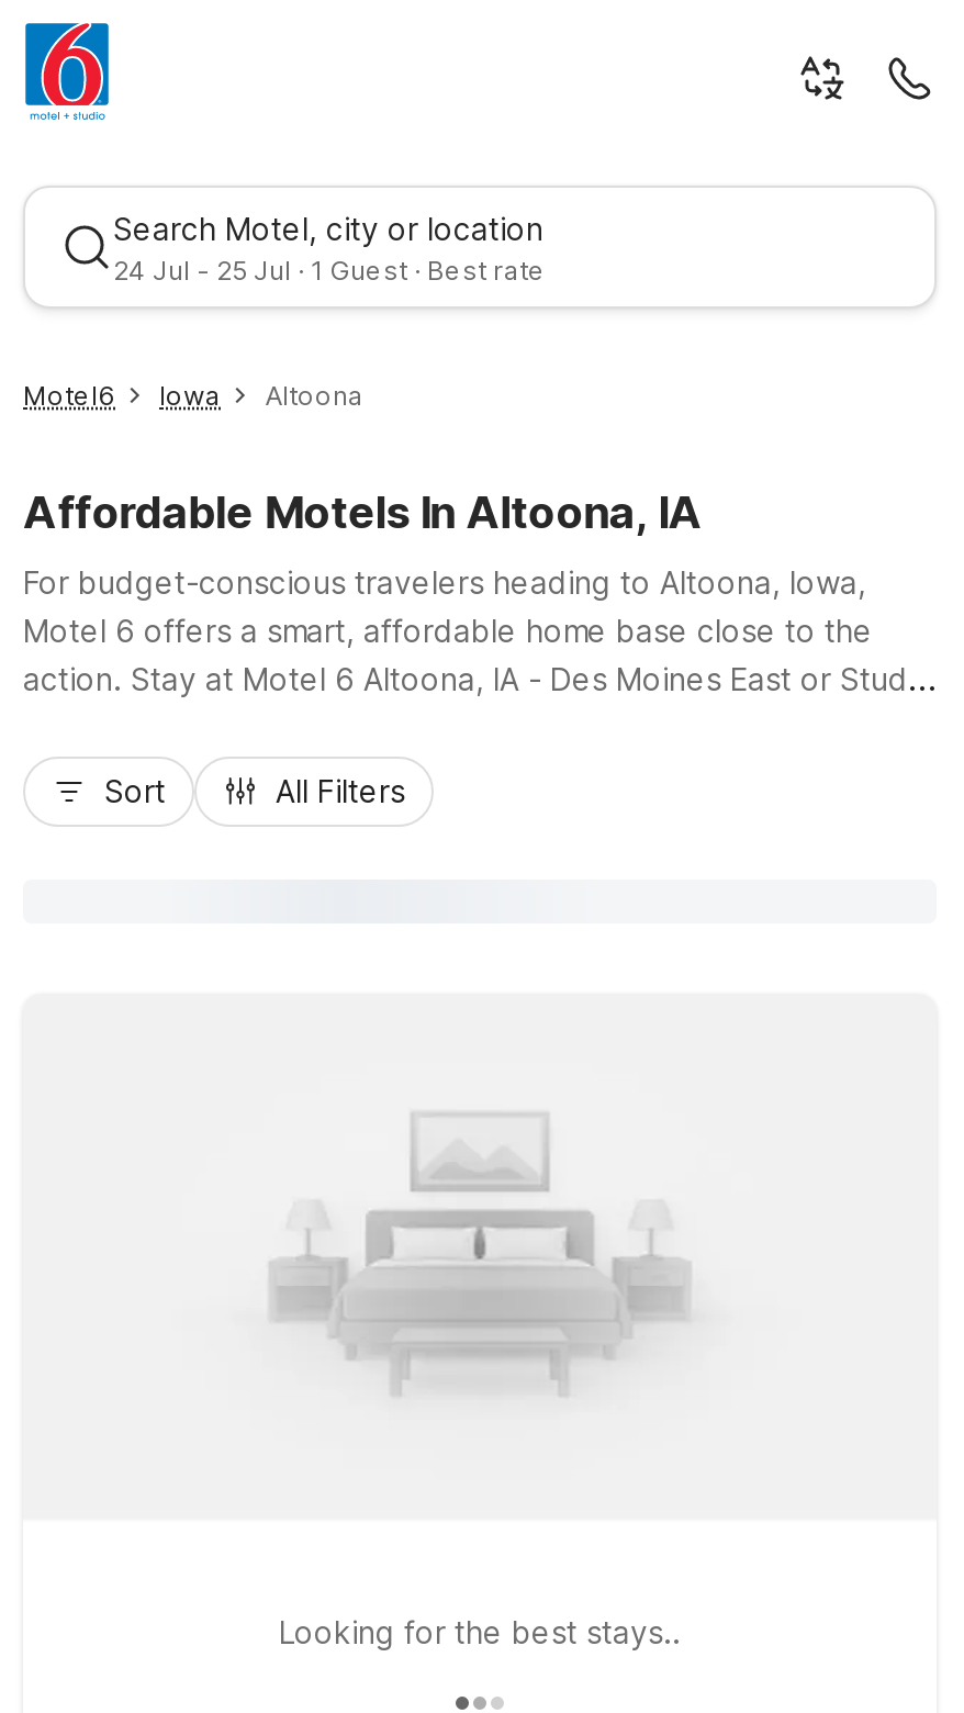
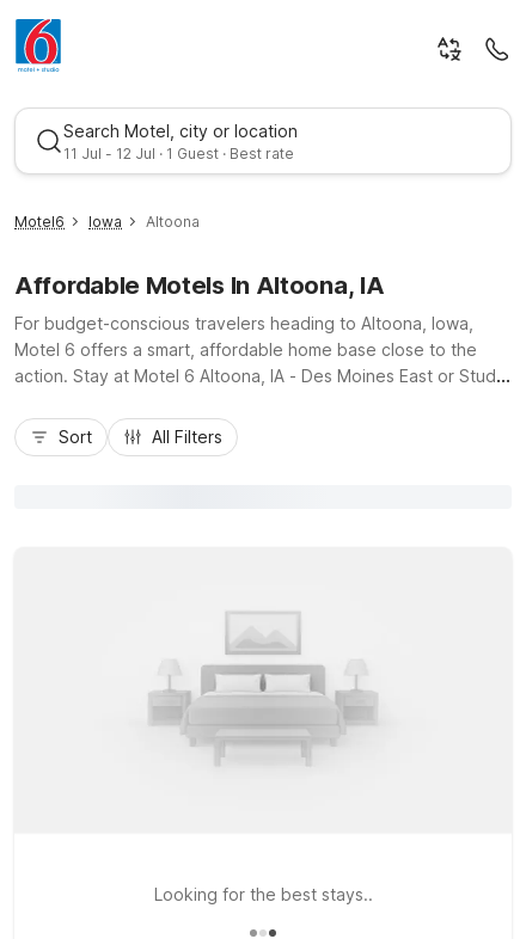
- 24 Jul - 25 Jul · 1 Guest · Best rate
+ 11 Jul - 12 Jul · 1 Guest · Best rate
